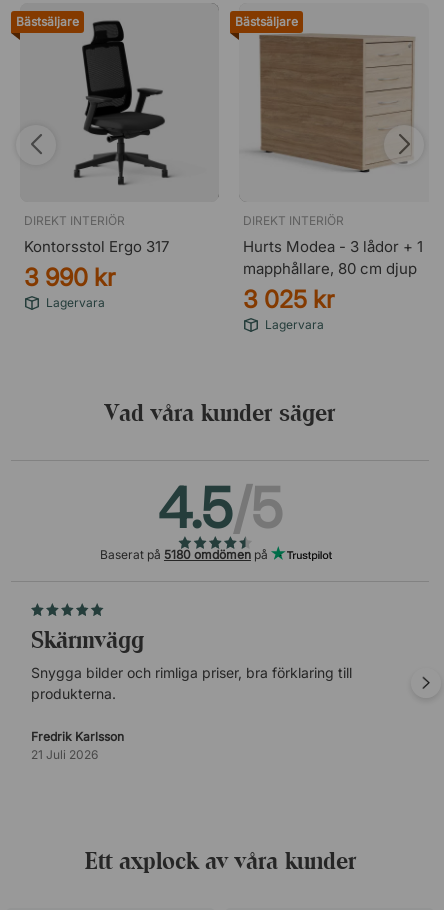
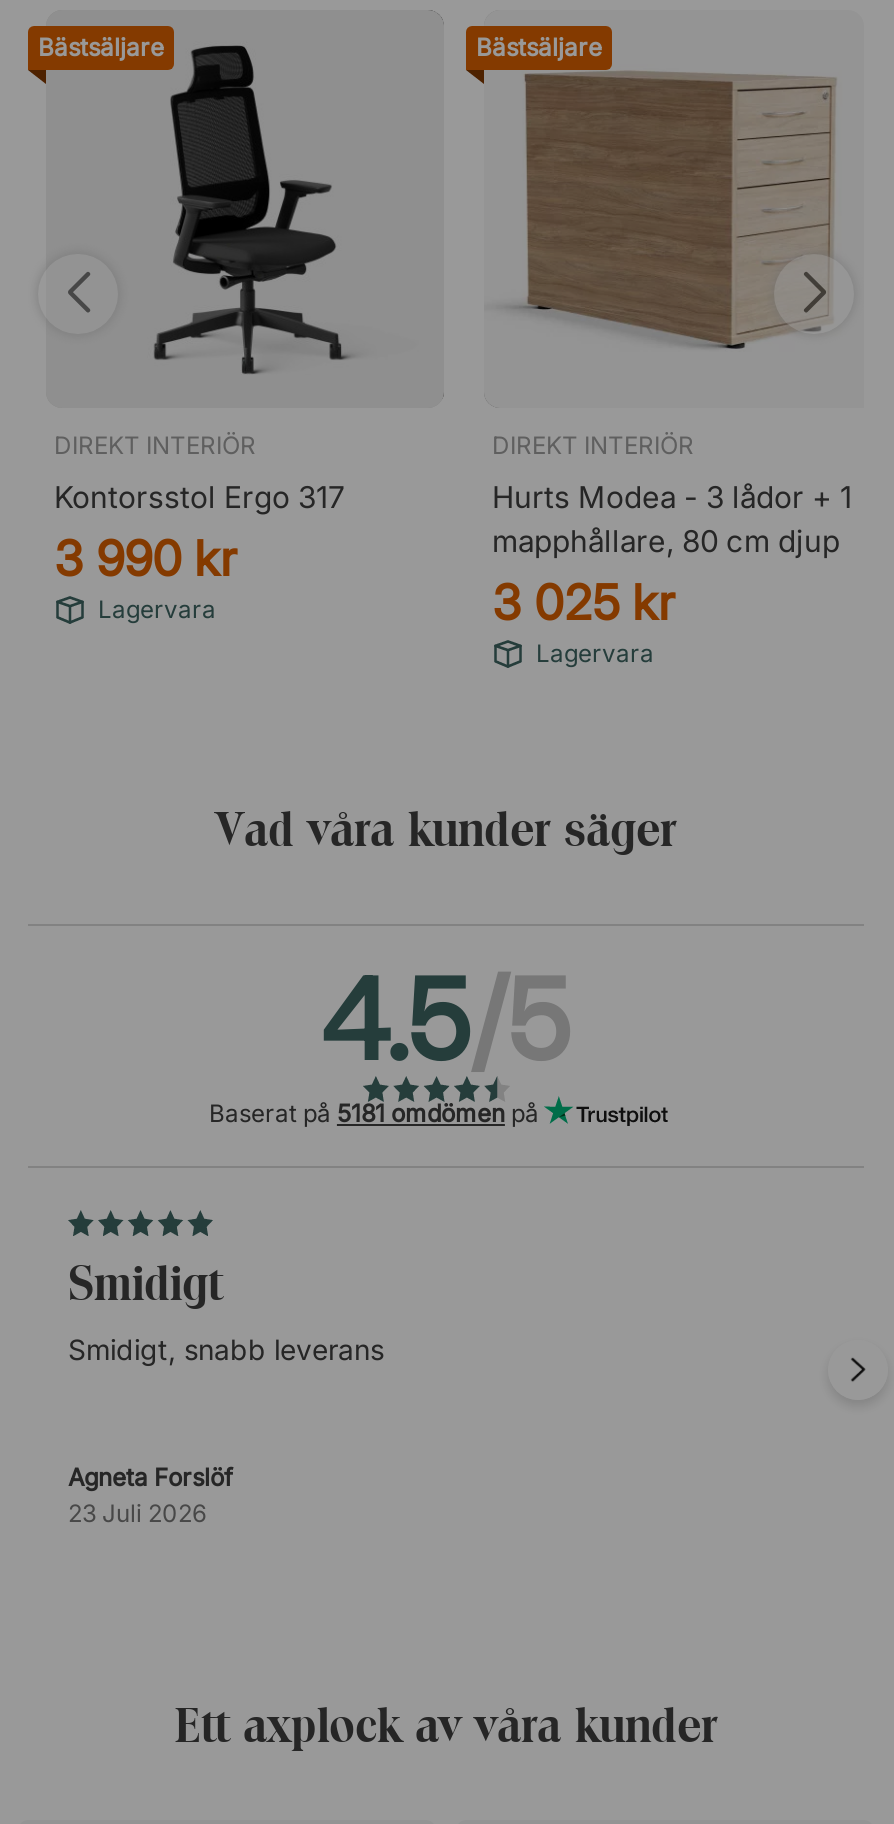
- Baserat på 5180 omdömen på
+ Baserat på 5181 omdömen på

- Skärmvägg
- Snygga bilder och rimliga priser, bra förklaring till
- produkterna.
+ Smidigt
+ Smidigt, snabb leverans

- Fredrik Karlsson
- 21 Juli 2026
+ Agneta Forslöf
+ 23 Juli 2026
